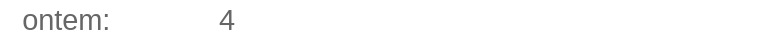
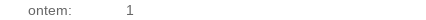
- 4
+ 1
